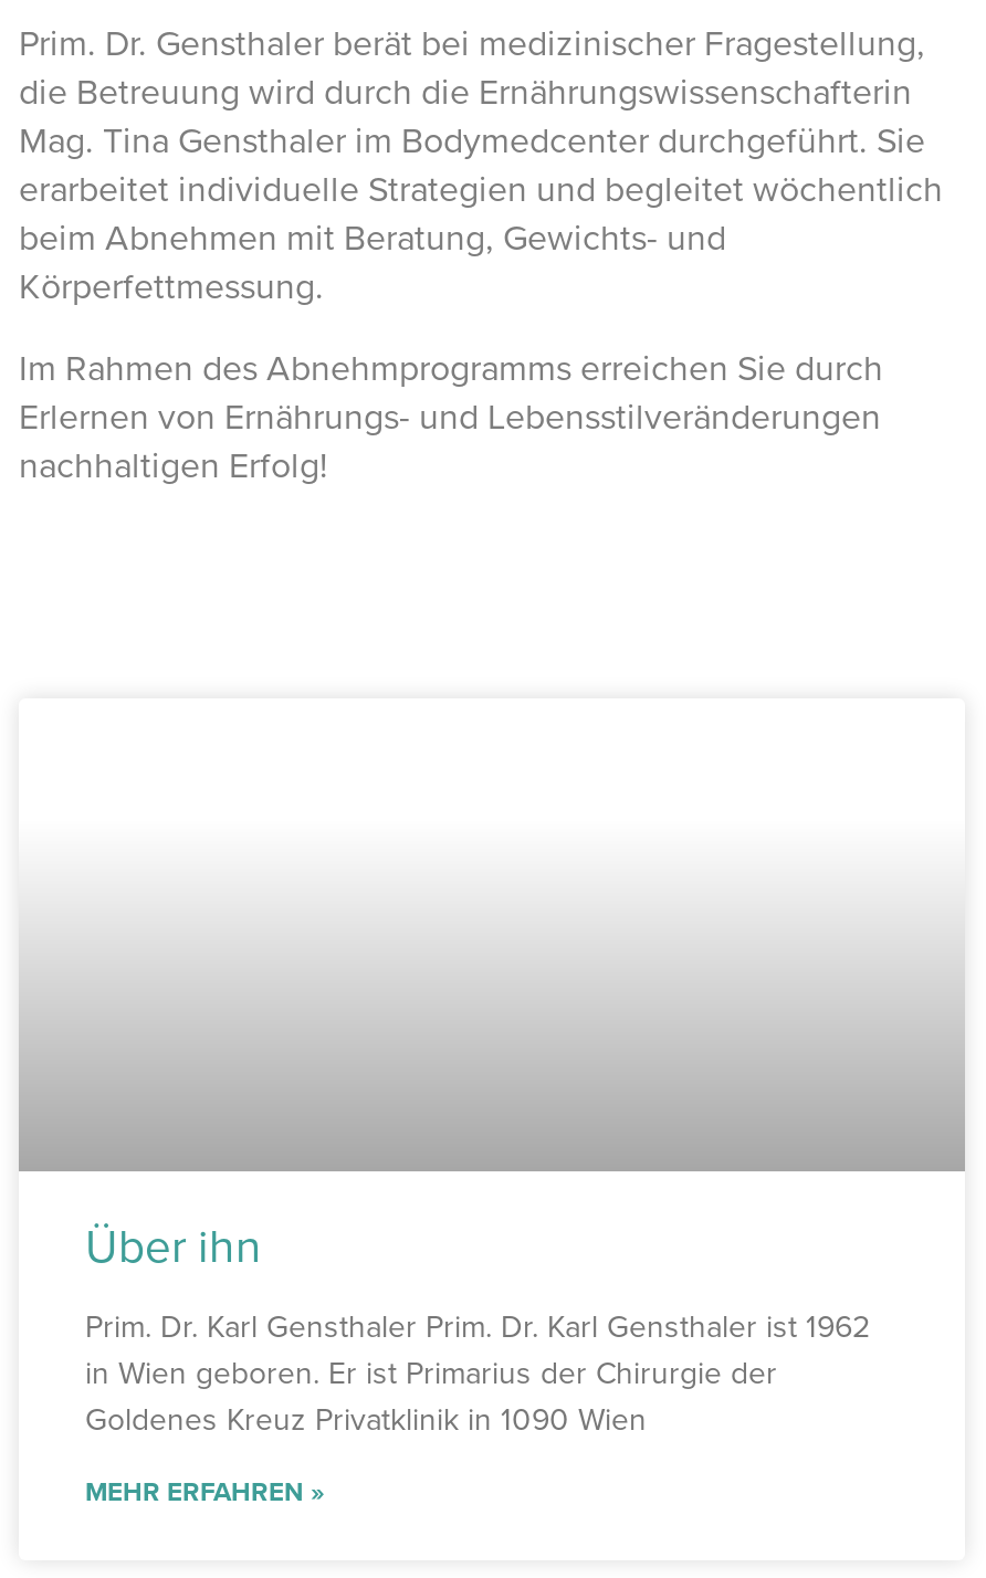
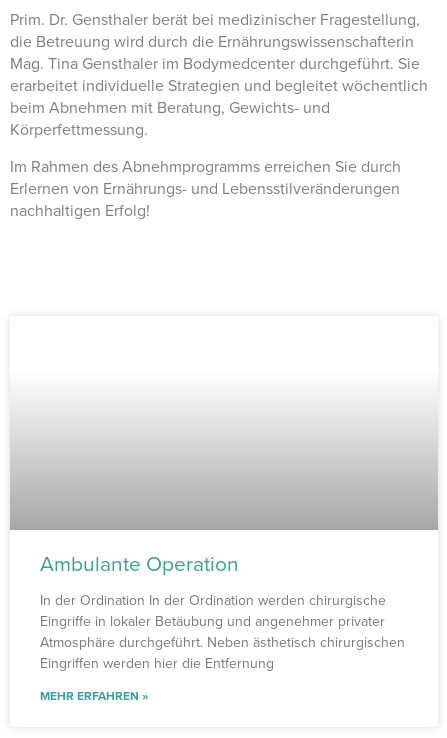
- Über ihn
+ Ambulante Operation

- Prim. Dr. Karl Gensthaler Prim. Dr. Karl Gensthaler ist 1962
- in Wien geboren. Er ist Primarius der Chirurgie der
- Goldenes Kreuz Privatklinik in 1090 Wien
+ In der Ordination In der Ordination werden chirurgische
+ Eingriffe in lokaler Betäubung und angenehmer privater
+ Atmosphäre durchgeführt. Neben ästhetisch chirurgischen
+ Eingriffen werden hier die Entfernung
